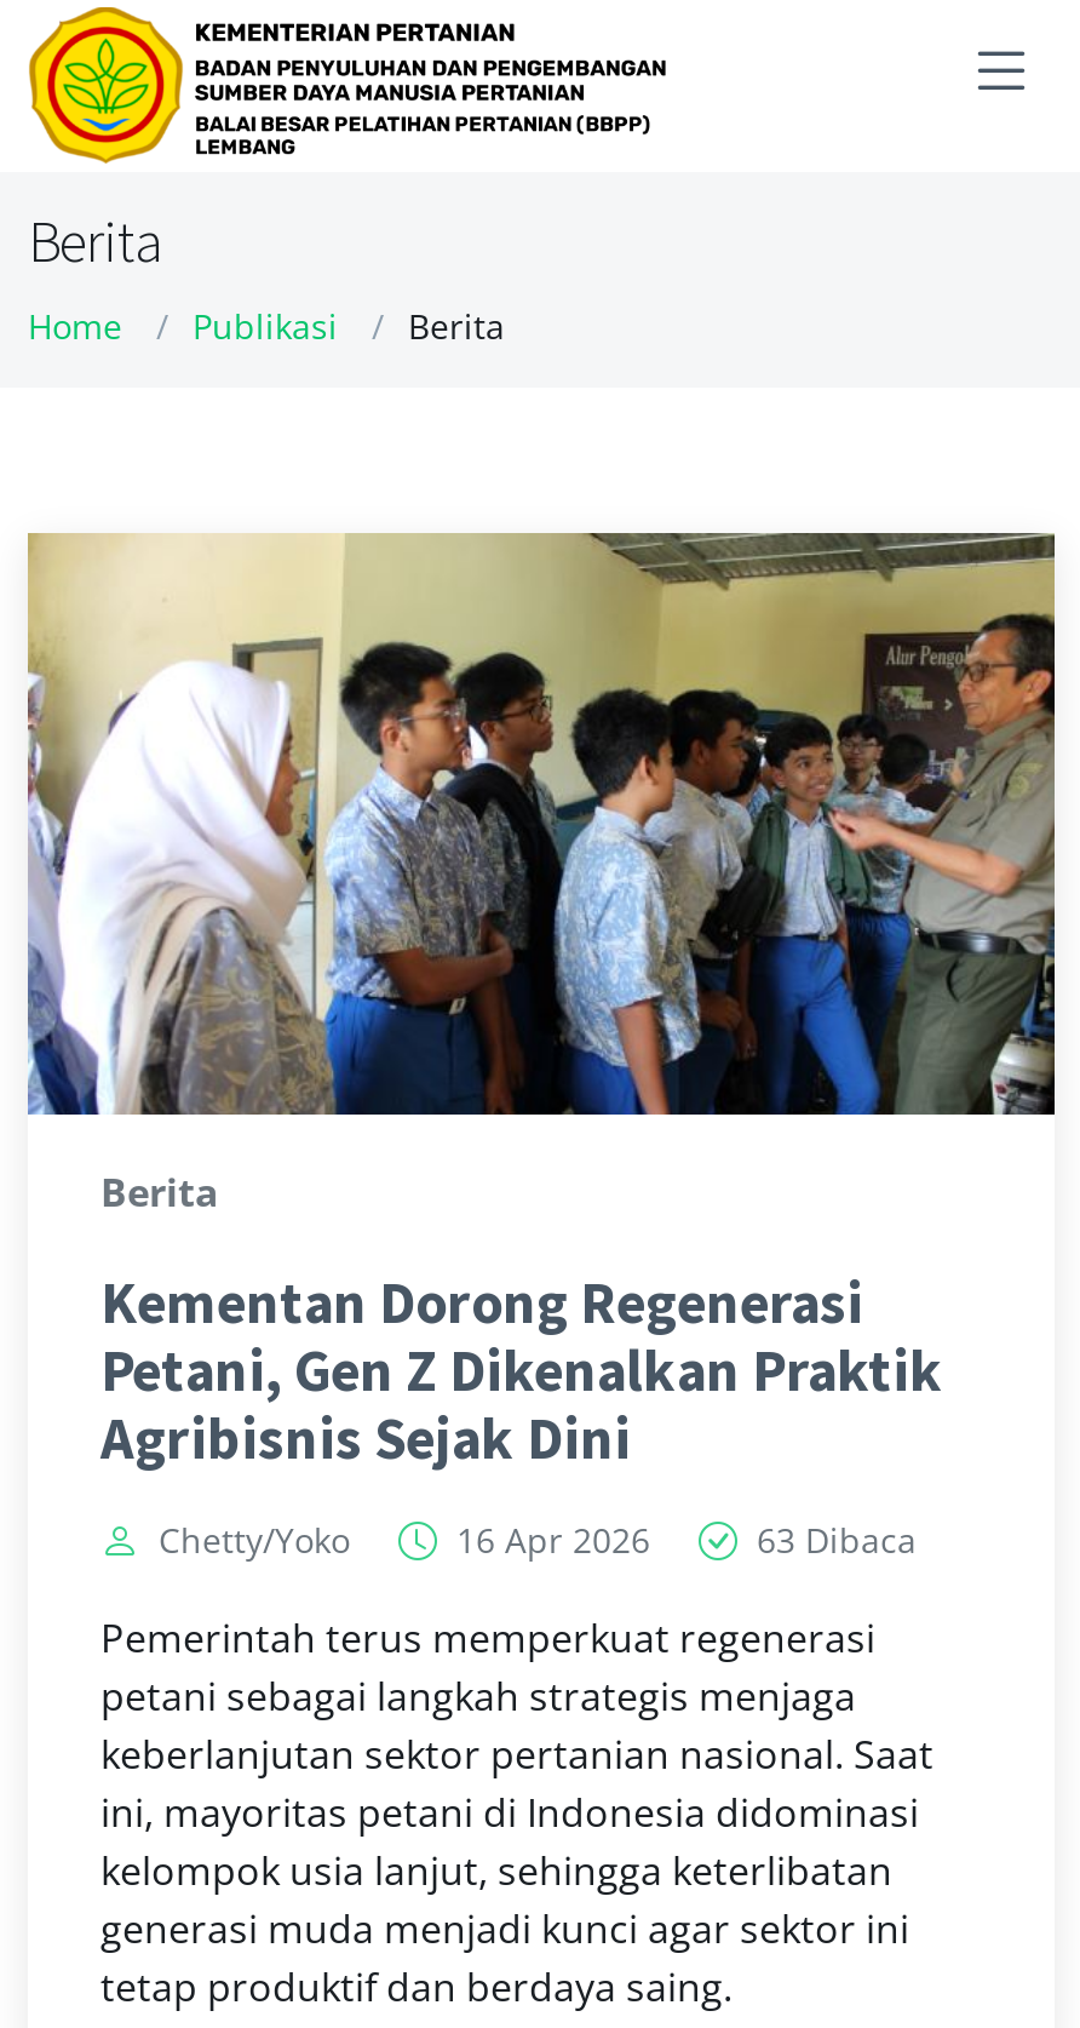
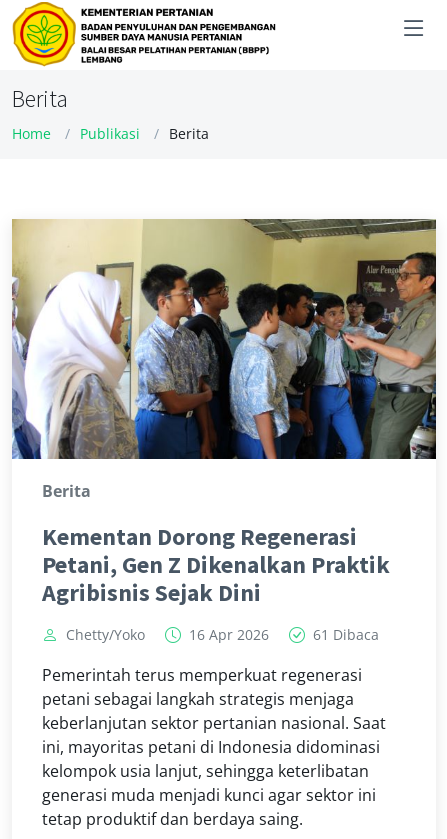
- 63 Dibaca
+ 61 Dibaca
